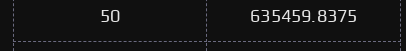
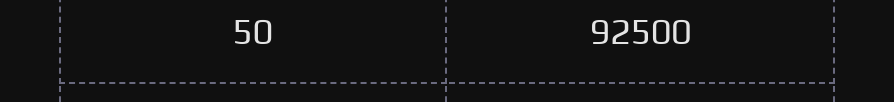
- 635459.8375
+ 92500
